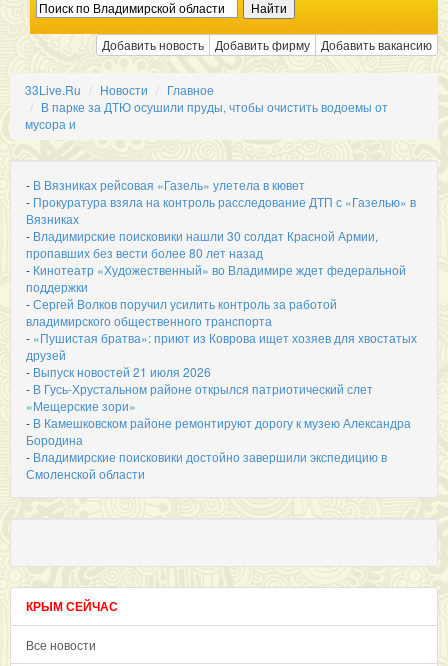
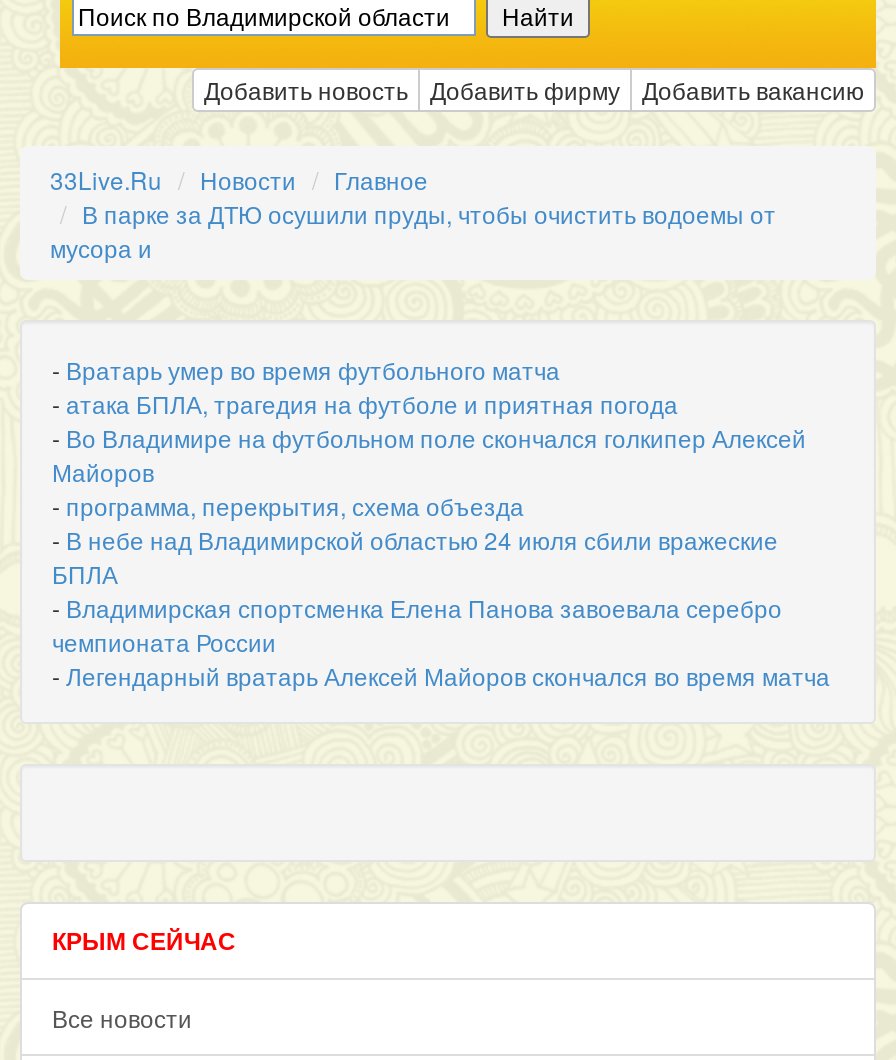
- - В Вязниках рейсовая «Газель» улетела в кювет
- - Прокуратура взяла на контроль расследование ДТП с «Газелью» в
- Вязниках
- - Владимирские поисковики нашли 30 солдат Красной Армии,
- пропавших без вести более 80 лет назад
- - Кинотеатр «Художественный» во Владимире ждет федеральной
- поддержки
- - Сергей Волков поручил усилить контроль за работой
- владимирского общественного транспорта
- - «Пушистая братва»: приют из Коврова ищет хозяев для хвостатых
- друзей
- - Выпуск новостей 21 июля 2026
- - В Гусь-Хрустальном районе открылся патриотический слет
- «Мещерские зори»
- - В Камешковском районе ремонтируют дорогу к музею Александра
- Бородина
- - Владимирские поисковики достойно завершили экспедицию в
- Смоленской области
+ - Вратарь умер во время футбольного матча
+ - атака БПЛА, трагедия на футболе и приятная погода
+ - Во Владимире на футбольном поле скончался голкипер Алексей
+ Майоров
+ - программа, перекрытия, схема объезда
+ - В небе над Владимирской областью 24 июля сбили вражеские
+ БПЛА
+ - Владимирская спортсменка Елена Панова завоевала серебро
+ чемпионата России
+ - Легендарный вратарь Алексей Майоров скончался во время матча
